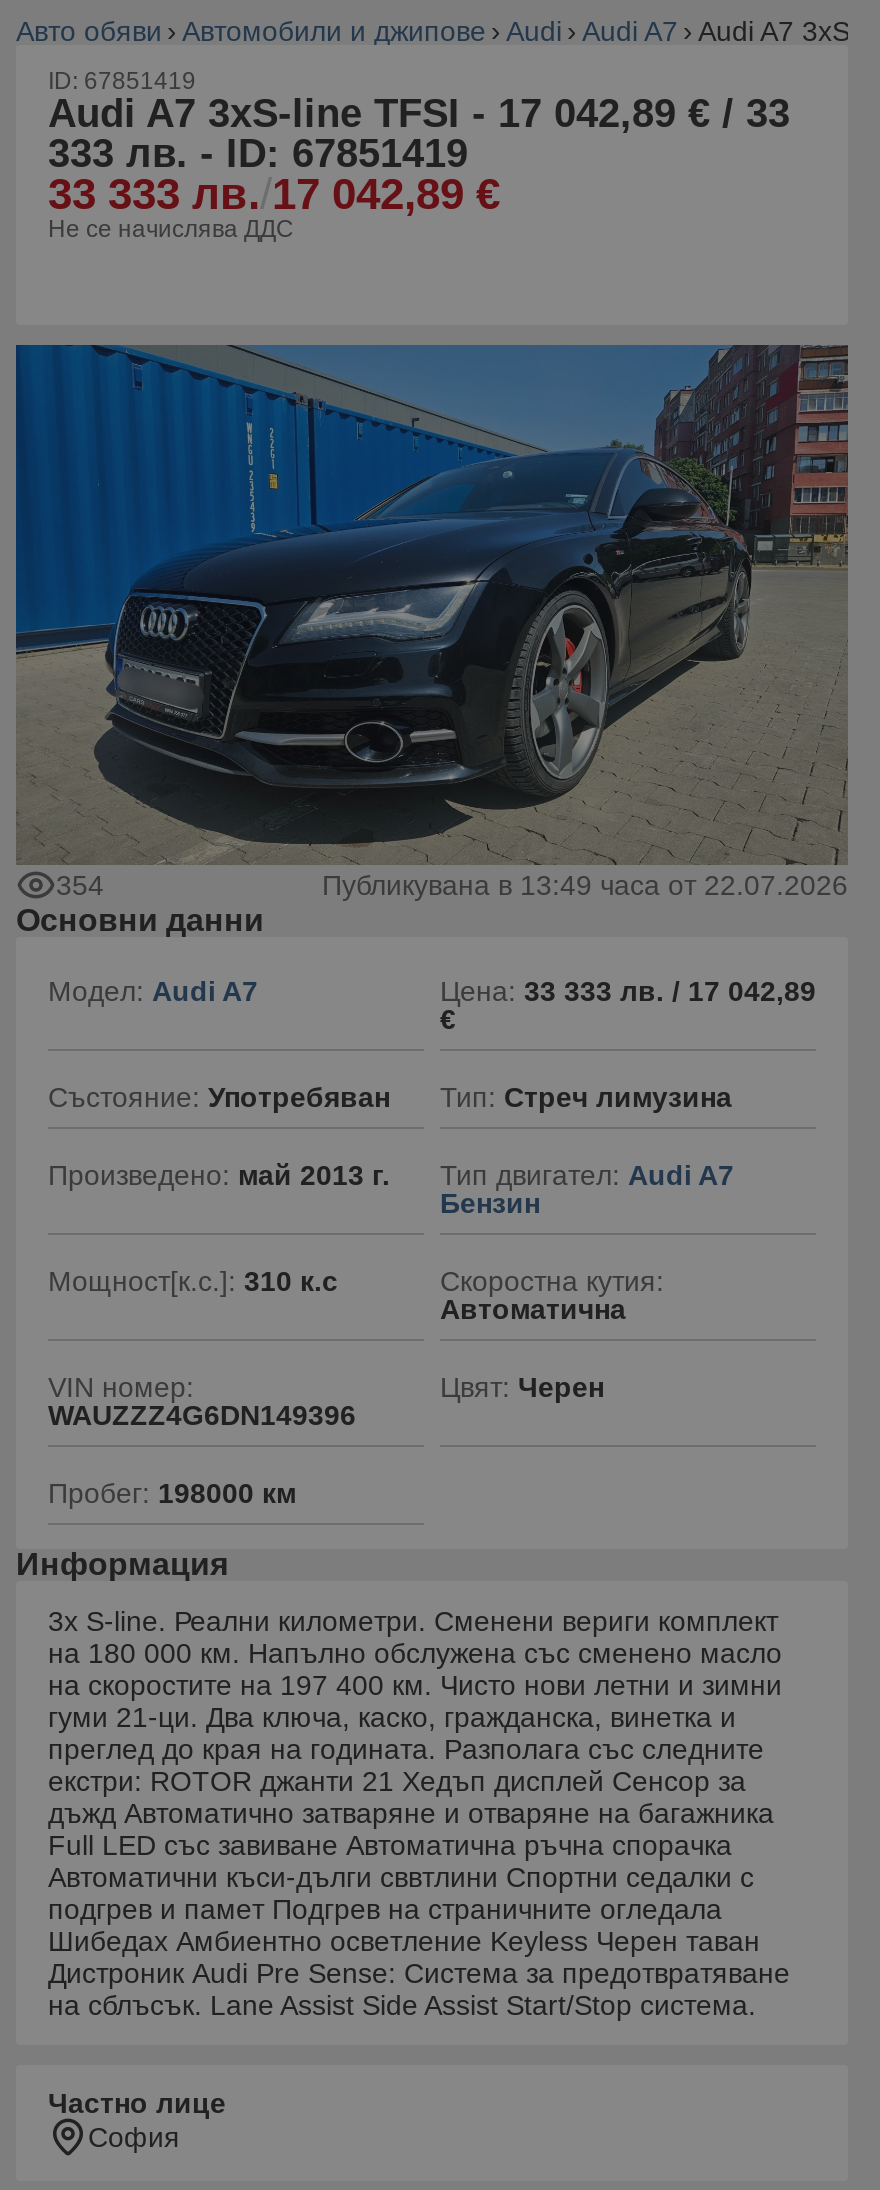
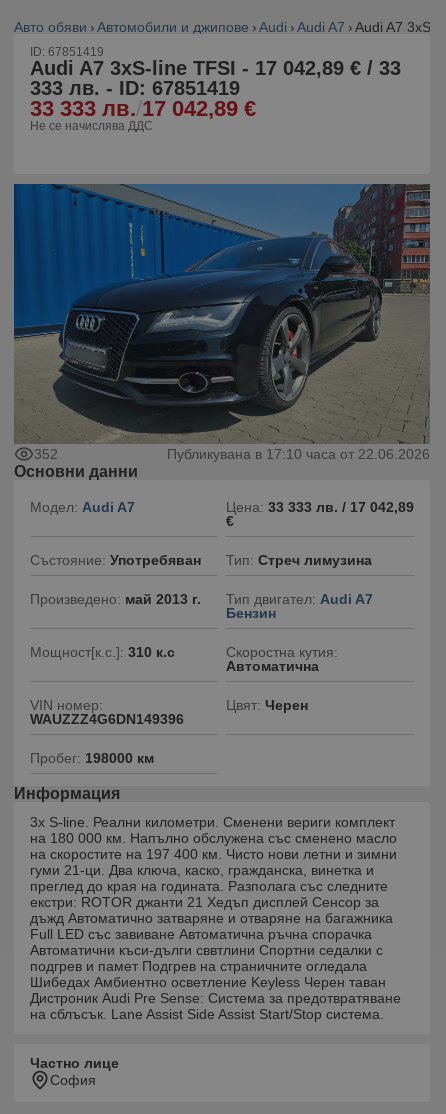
- 354
+ 352

- Публикувана в 13:49 часа от 22.07.2026
+ Публикувана в 17:10 часа от 22.06.2026
